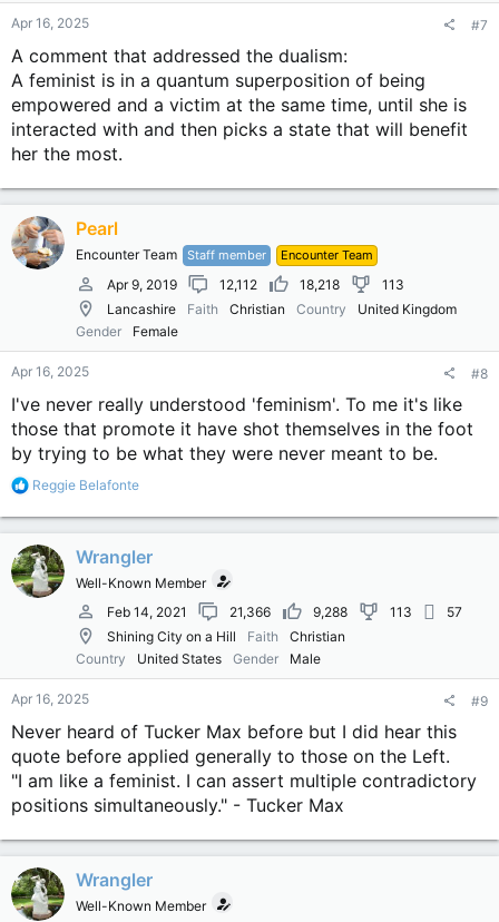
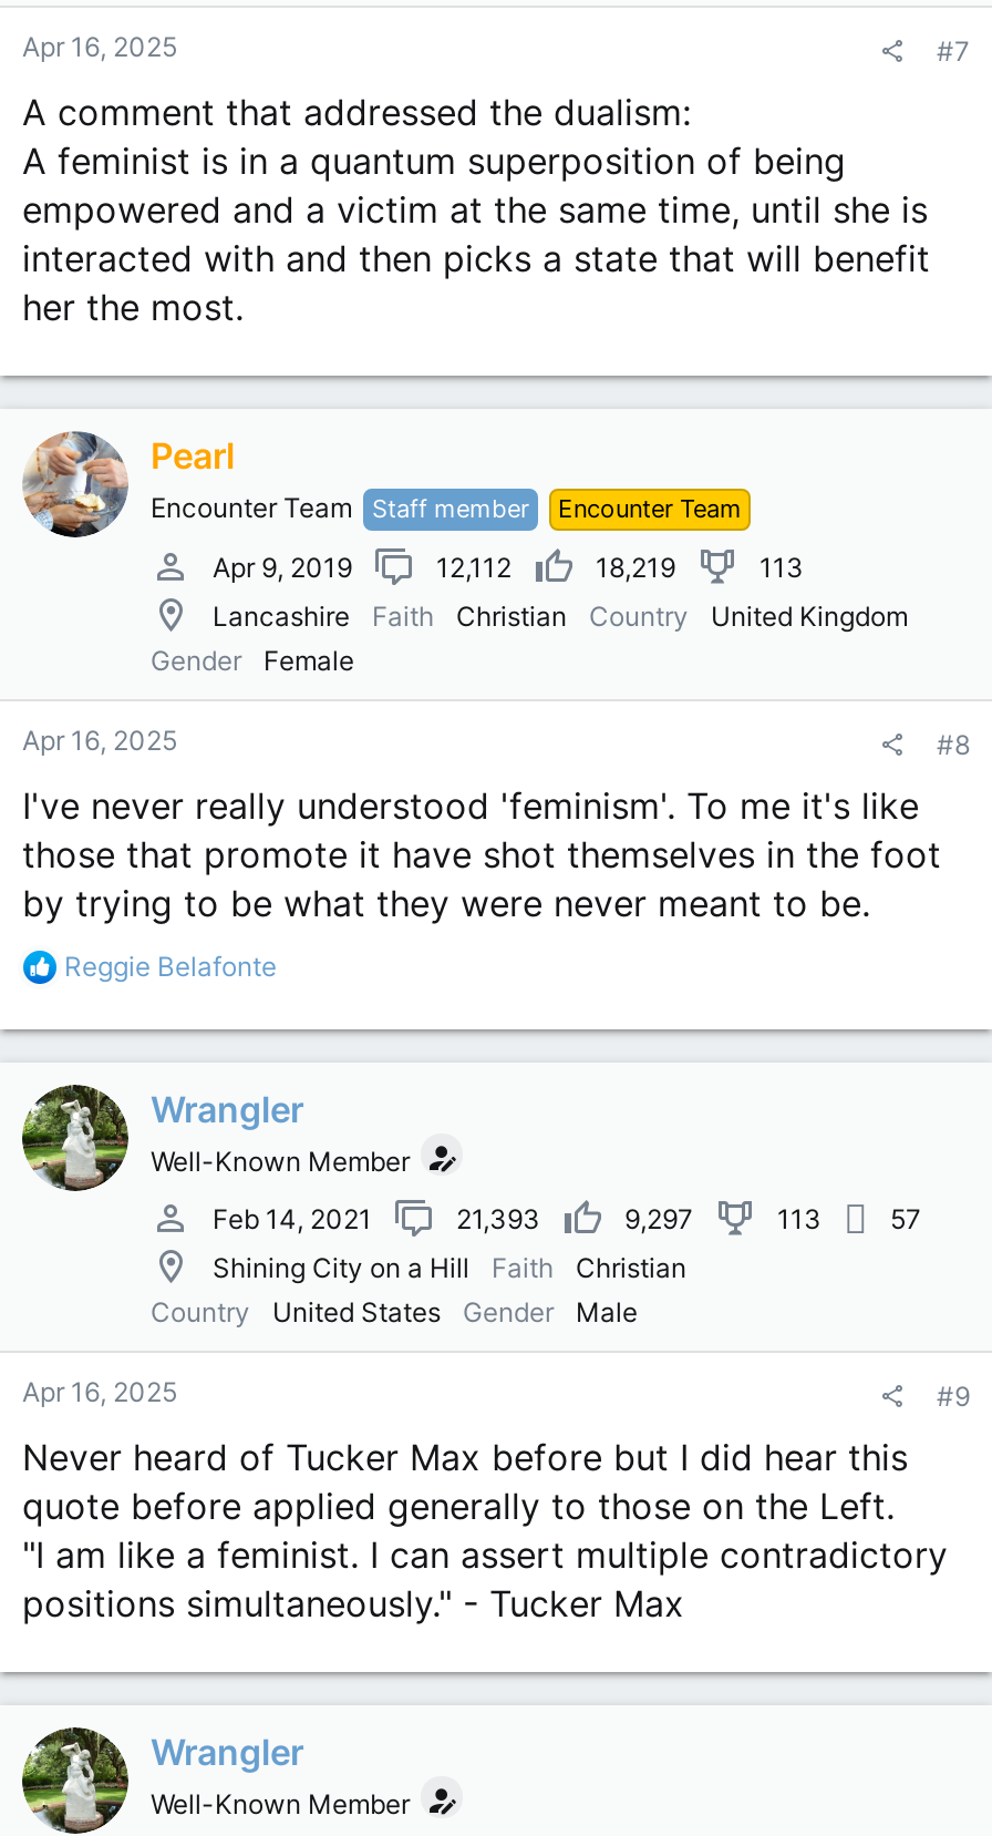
- 18,218
+ 18,219

- 21,366
+ 21,393

- 9,288
+ 9,297
